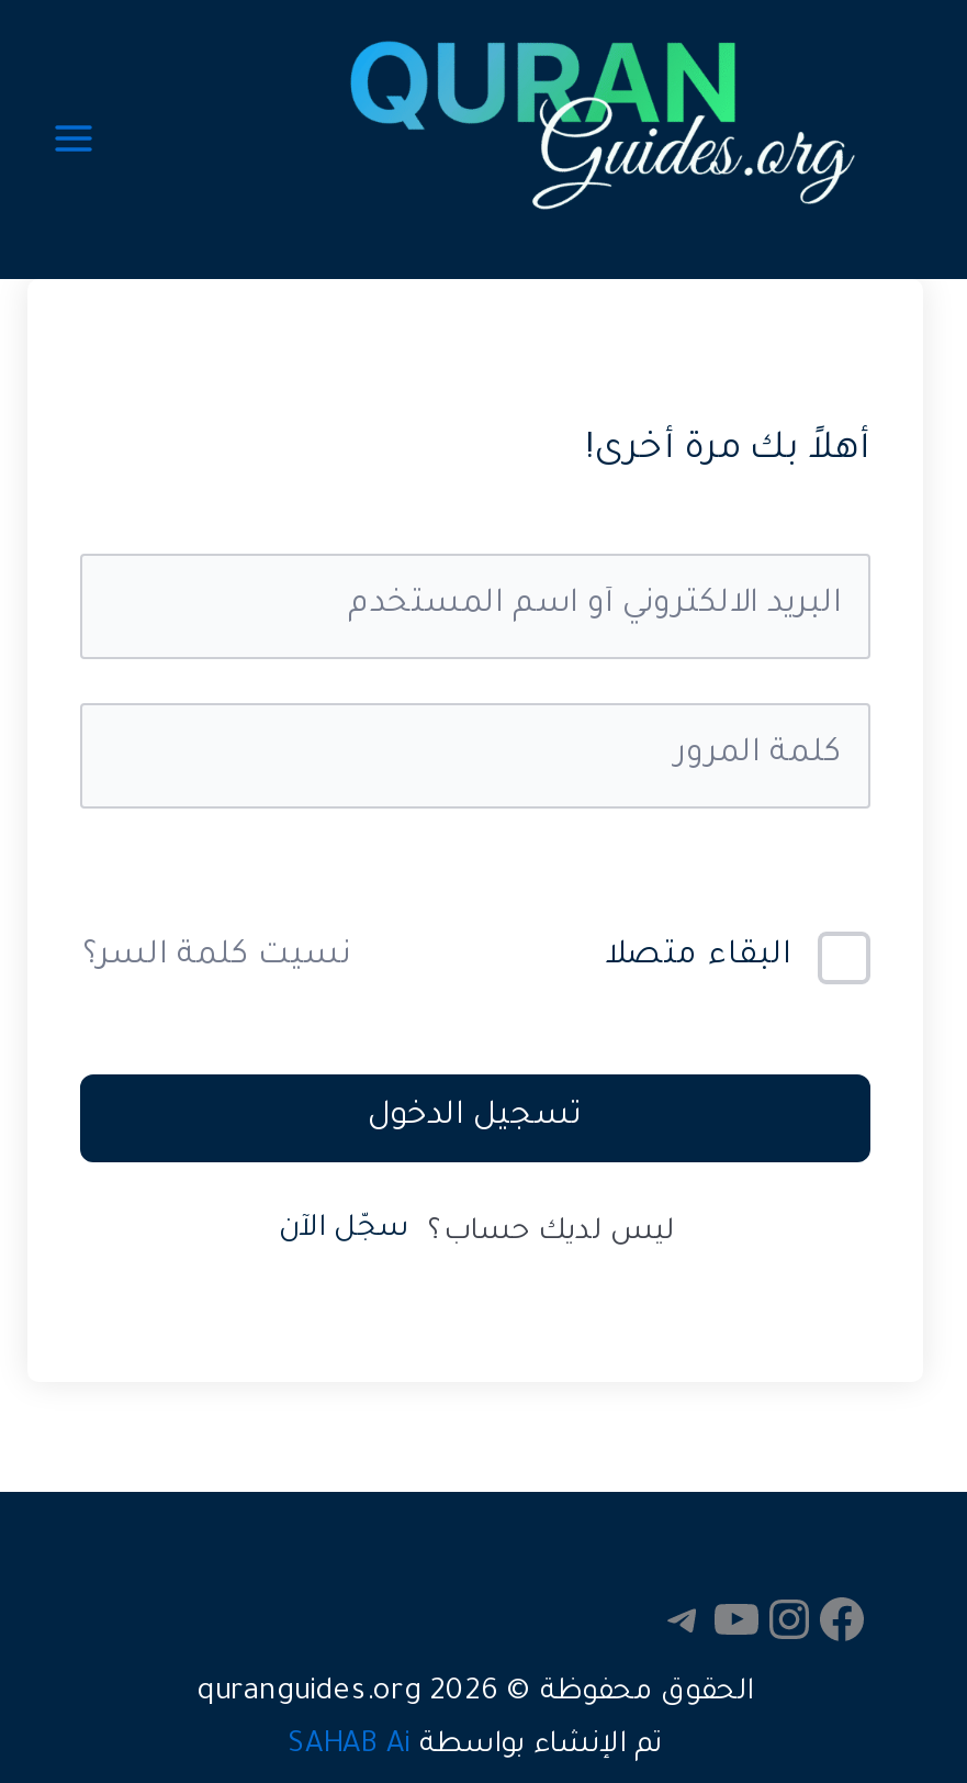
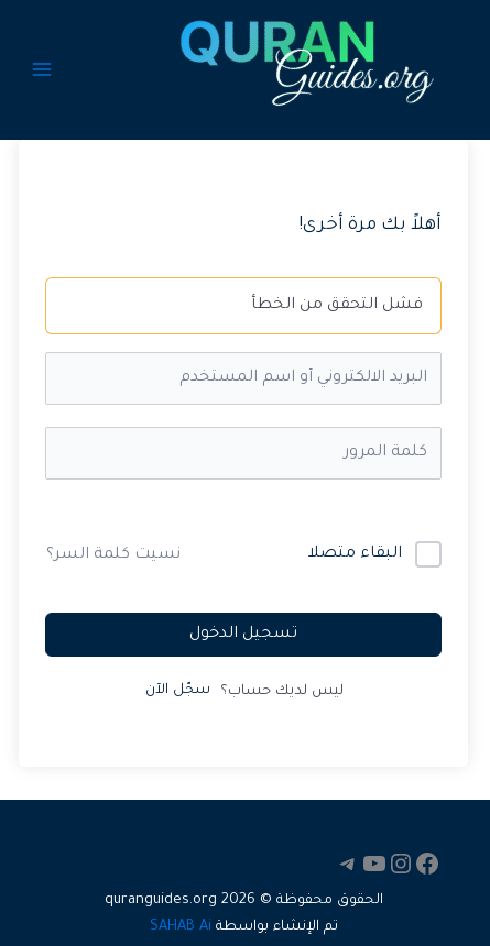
+ فشل التحقق من الخطأ

moved down: البقاء متصلا | نسيت كلمة السر؟ | تسجيل الدخول | ليس لديك حساب؟ سجّل الآن
